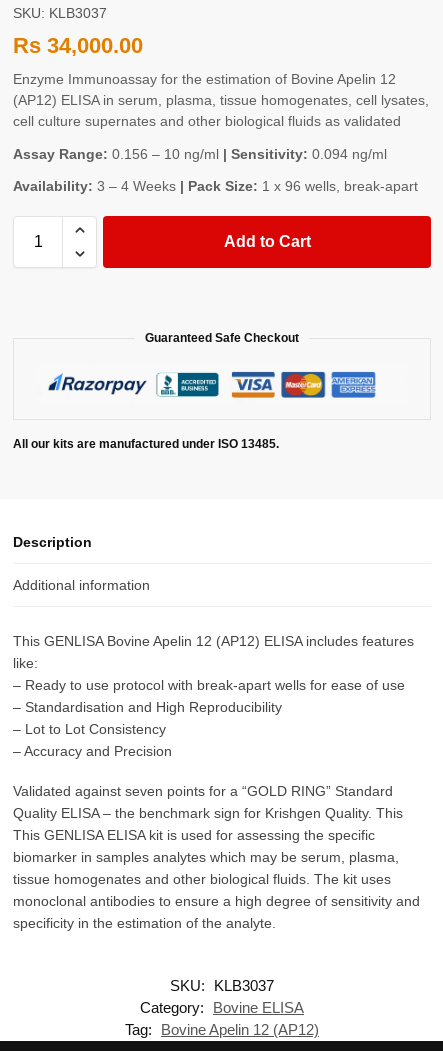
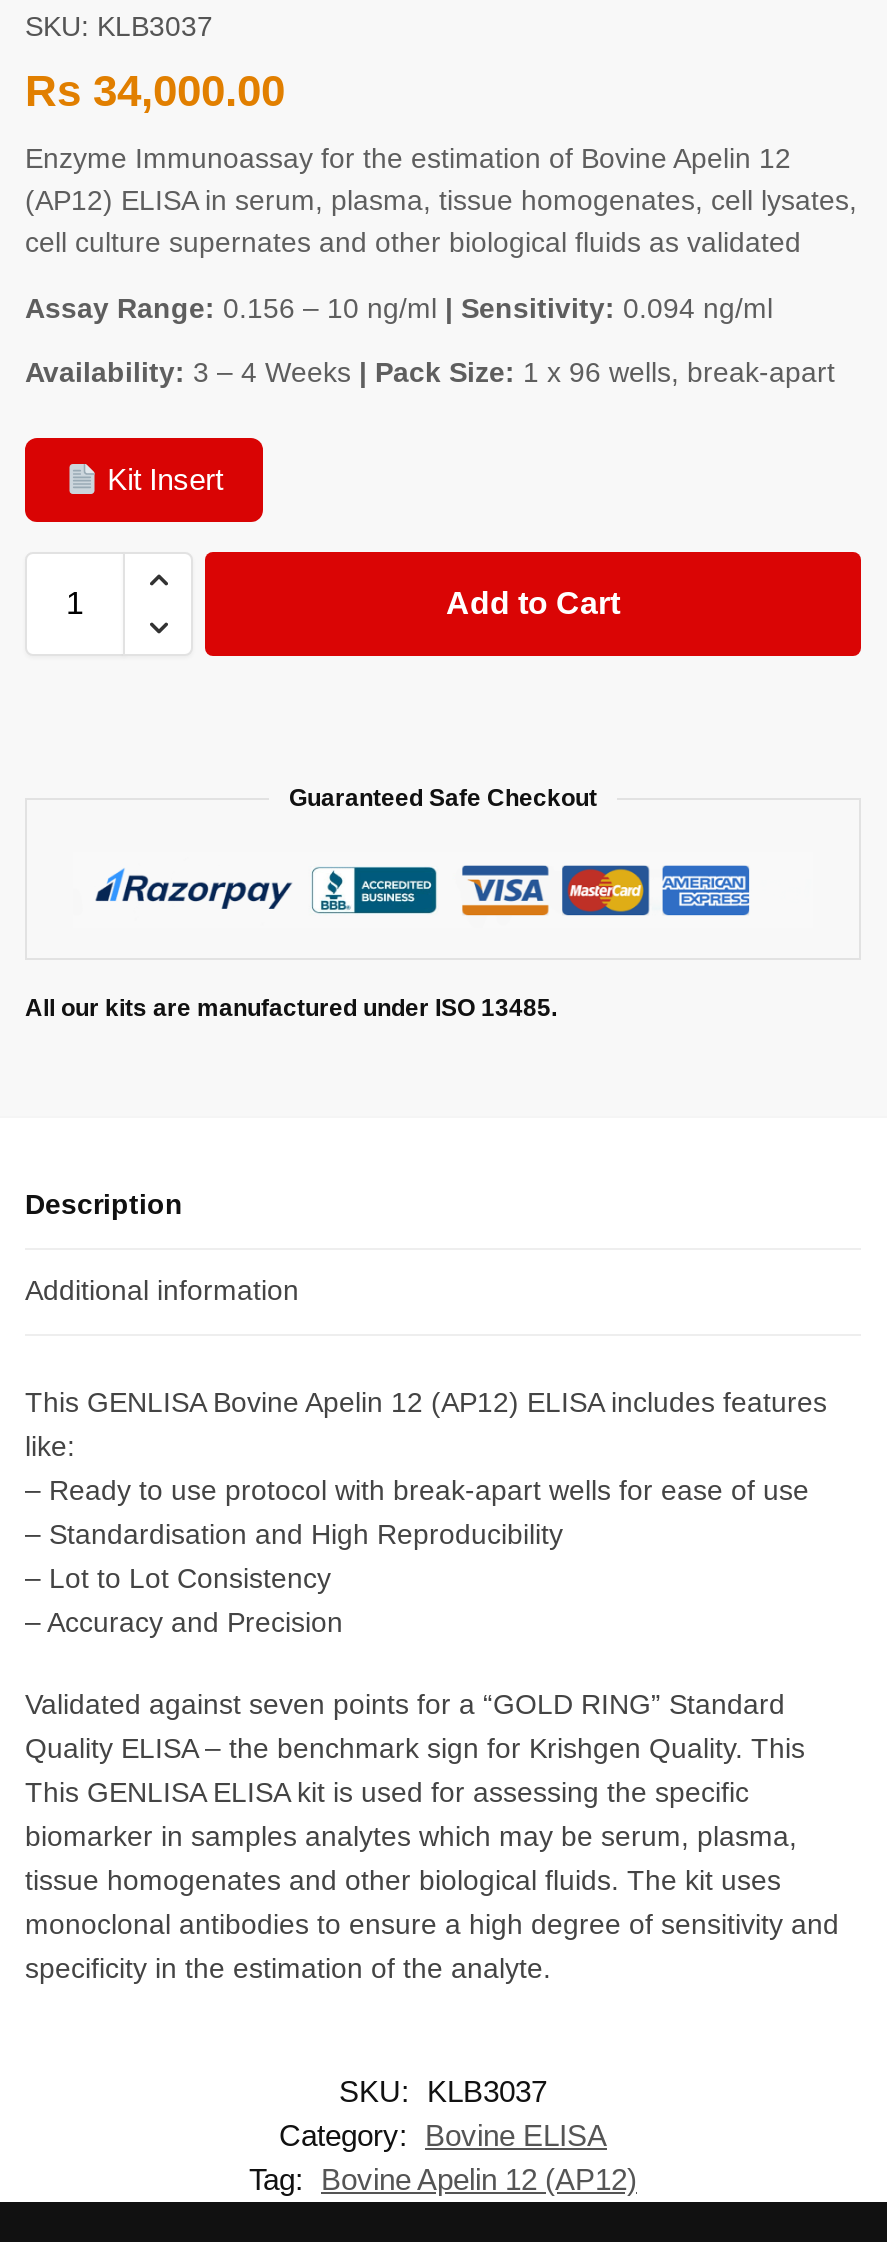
+ Kit Insert
